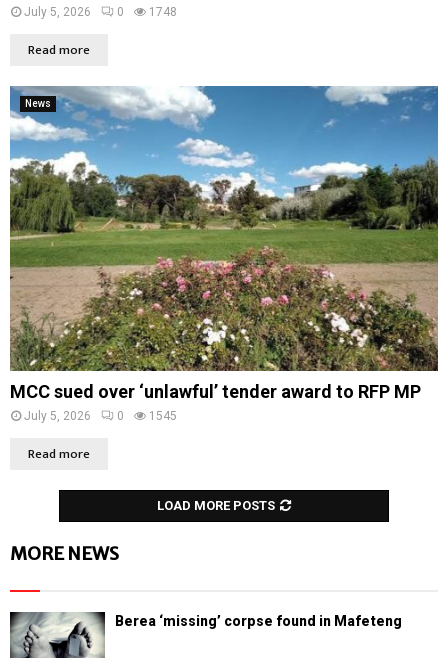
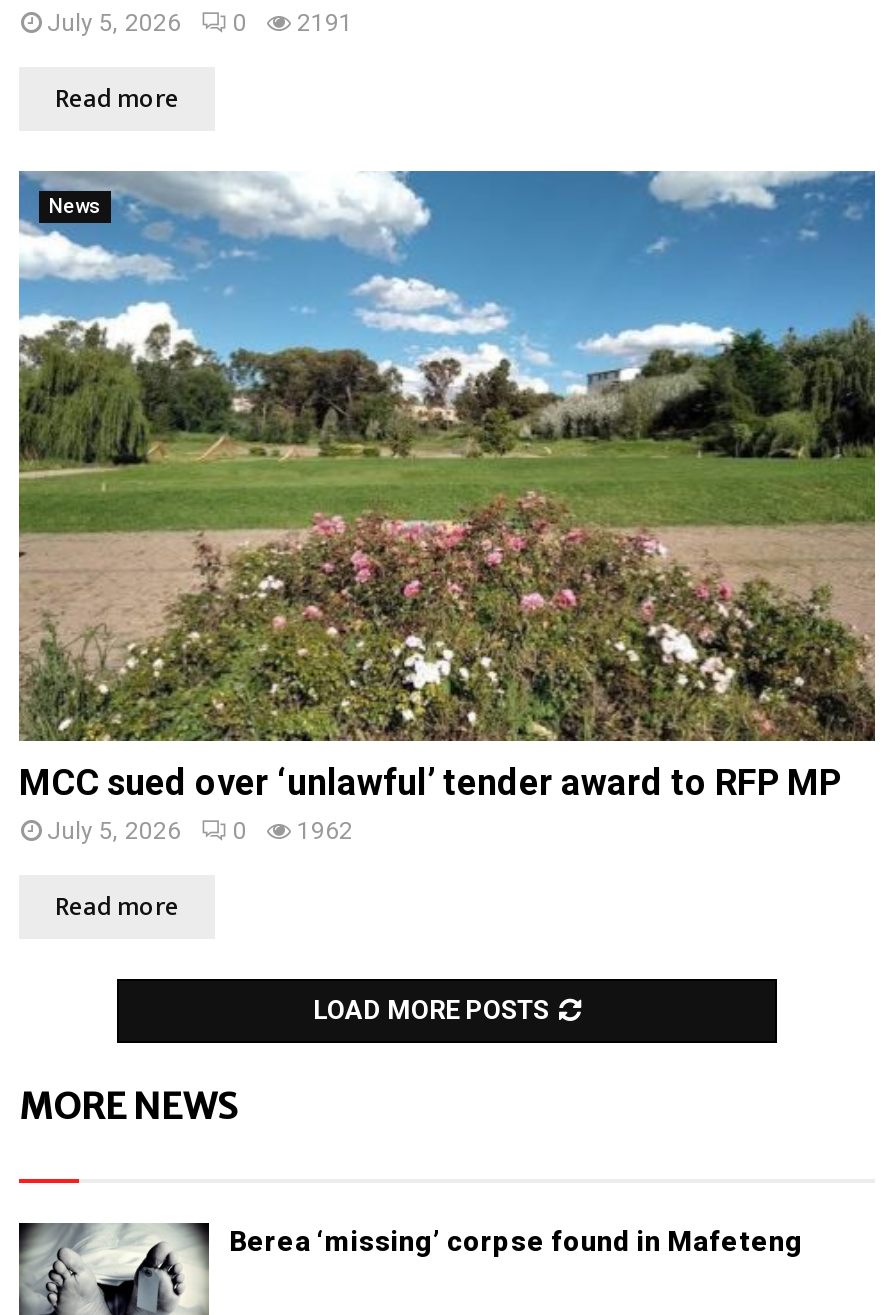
- July 5, 2026 0 1748
+ July 5, 2026 0 2191

- July 5, 2026 0 1545
+ July 5, 2026 0 1962
